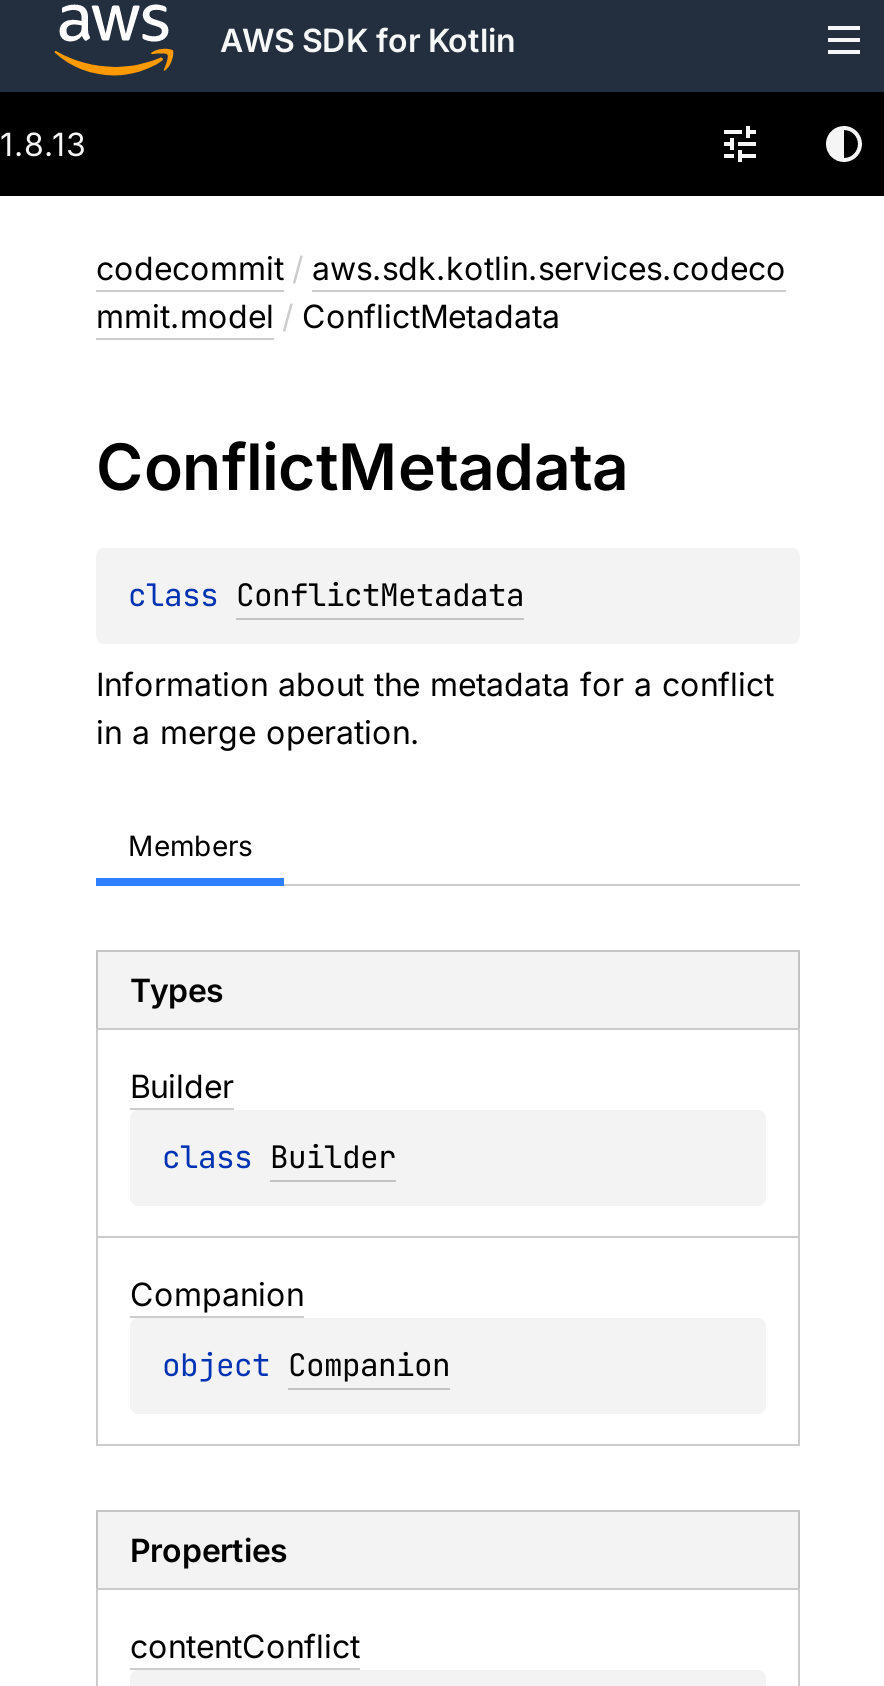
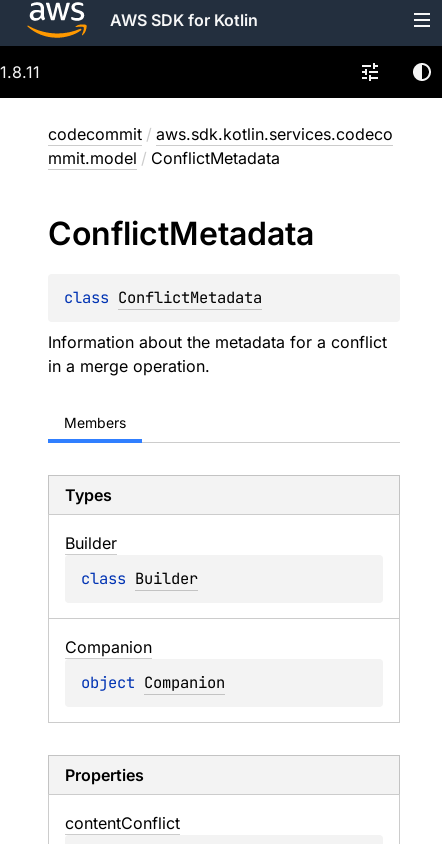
- 1.8.13
+ 1.8.11
